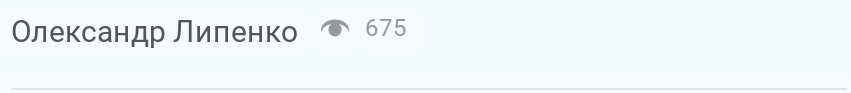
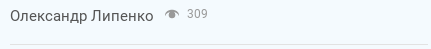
- 675
+ 309
